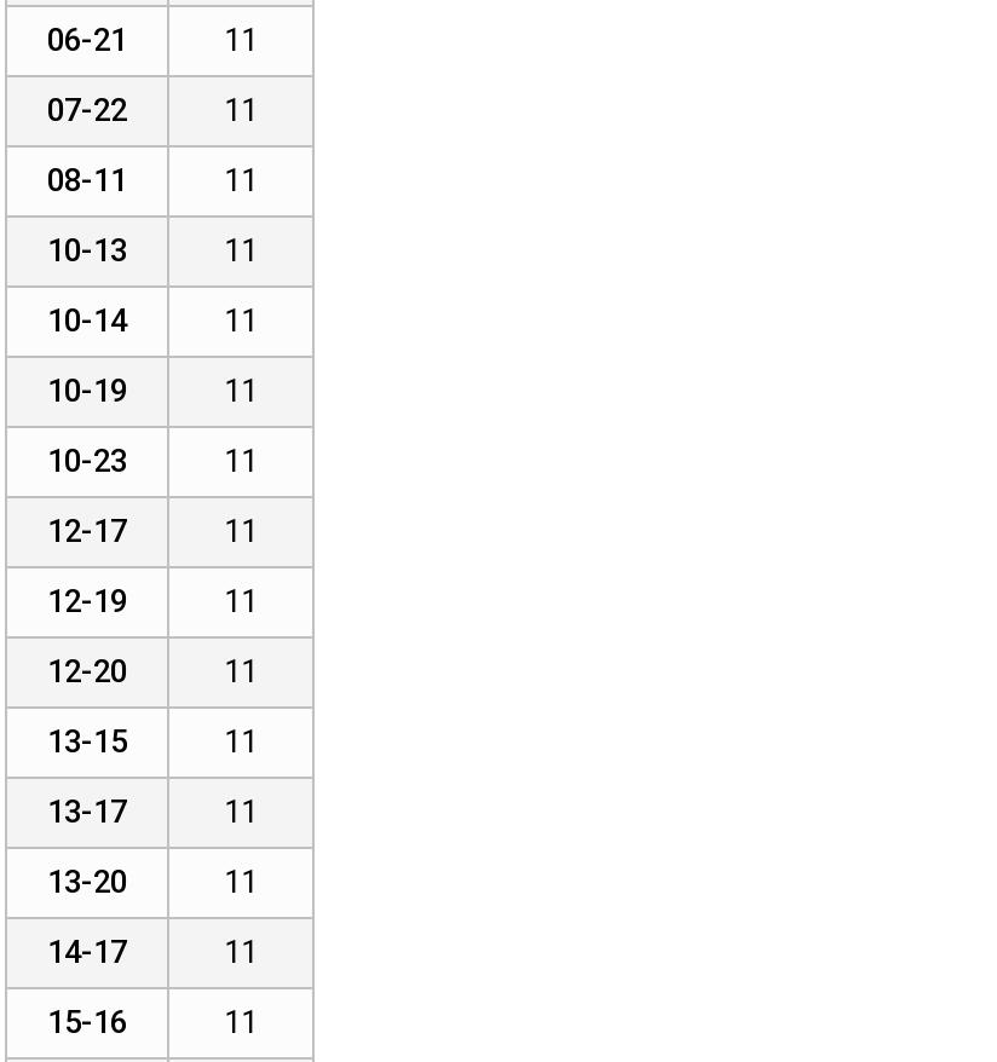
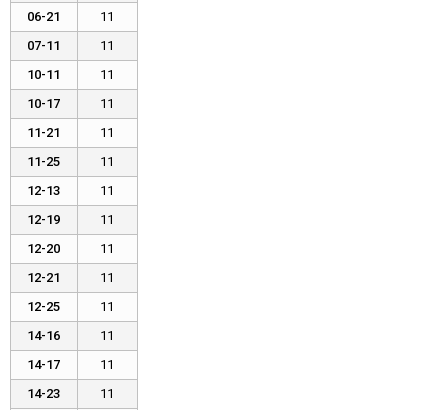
- 07-22
+ 07-11

- 08-11
+ 10-11

- 10-13
+ 10-17

- 10-14
+ 11-21

- 10-19
+ 11-25

- 10-23
- 11
- 12-17
+ 12-13

- 13-15
+ 12-21

- 13-17
+ 12-25

- 13-20
+ 14-16

- 15-16
+ 14-23
